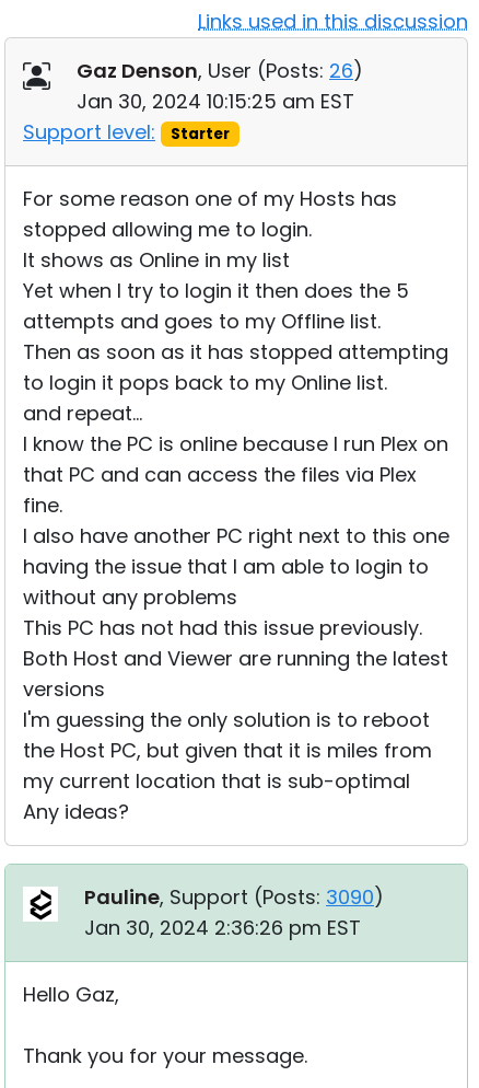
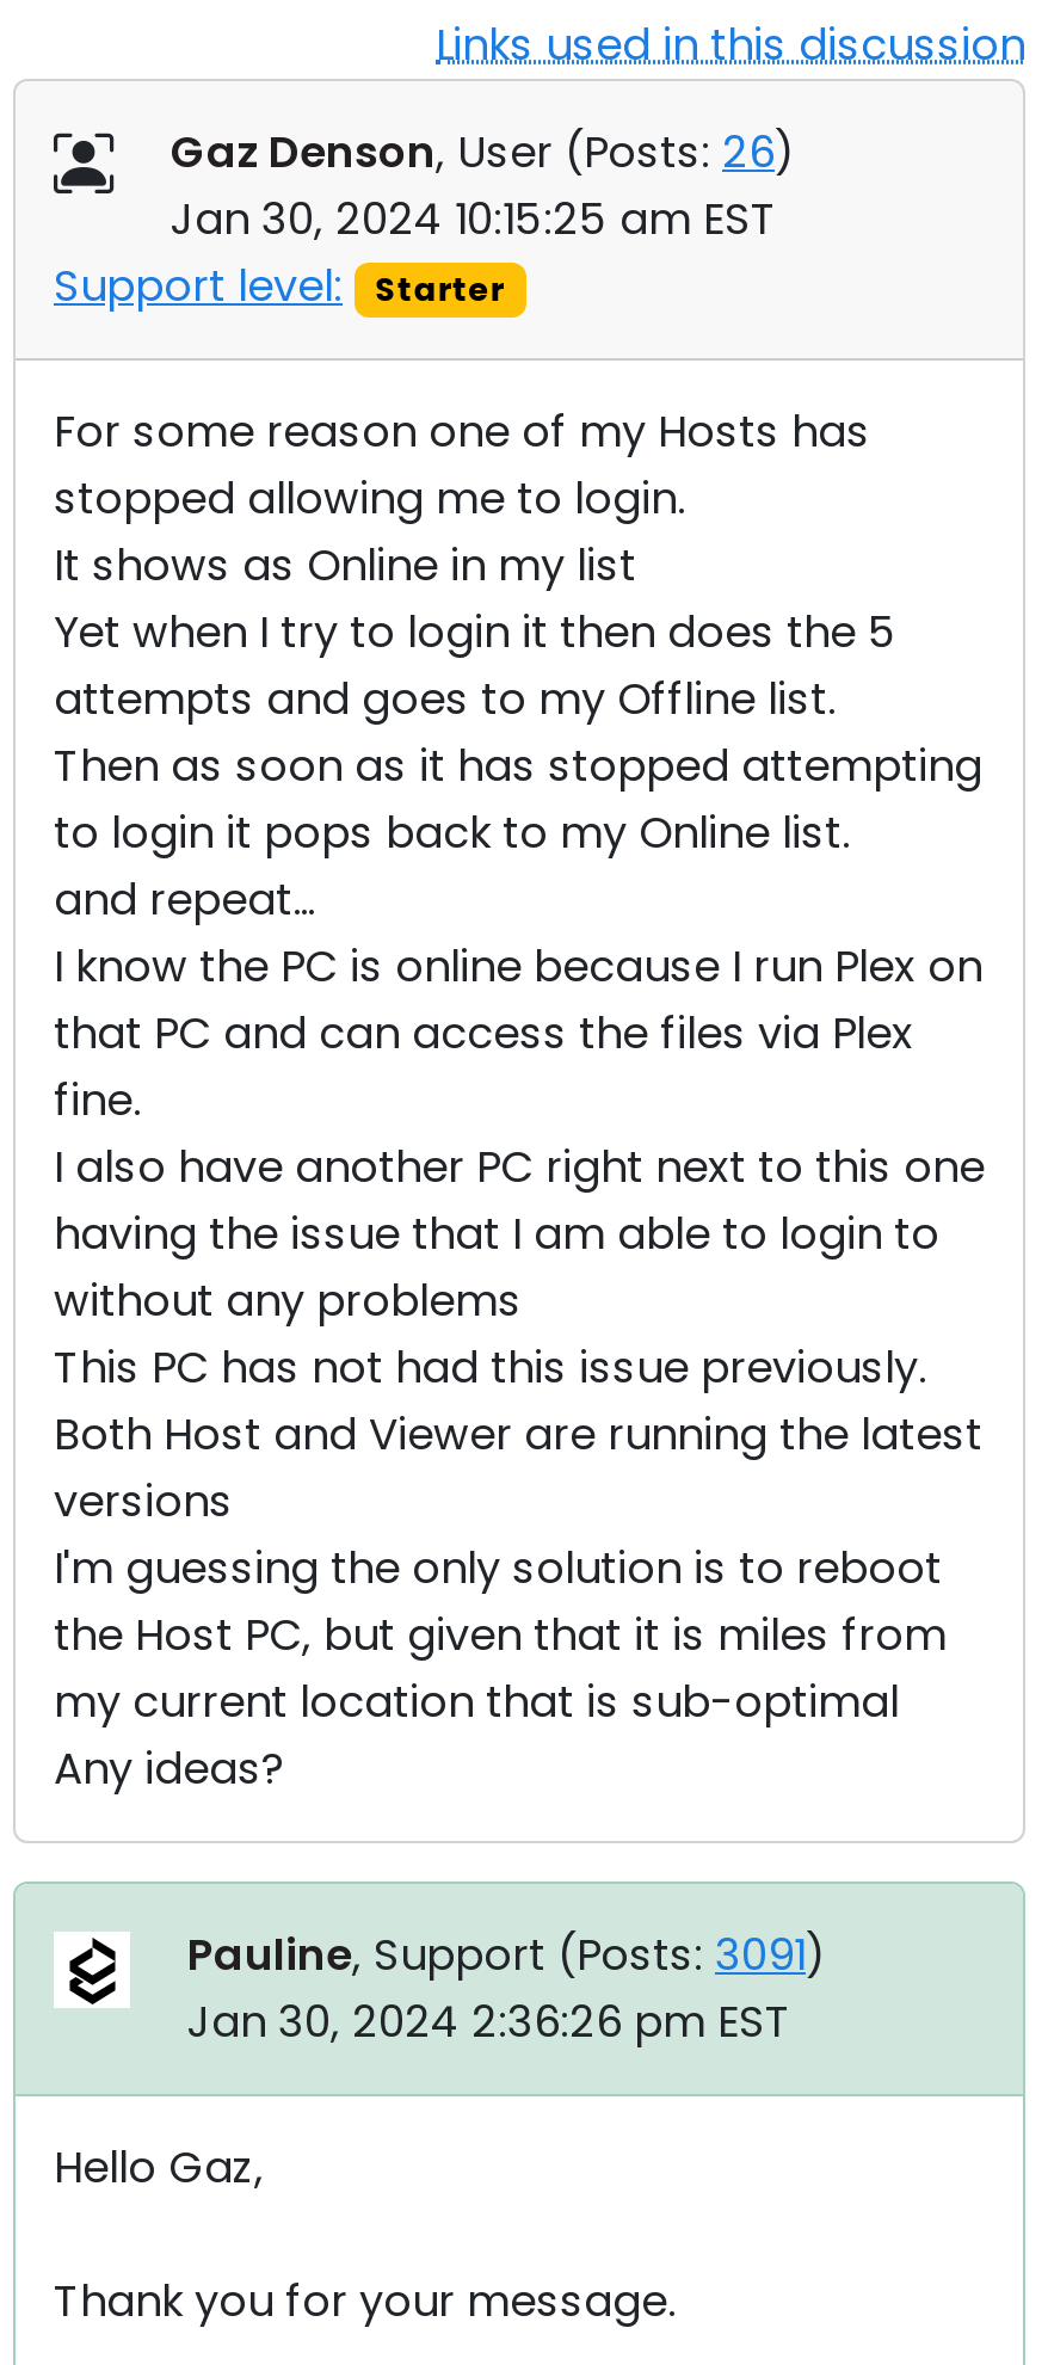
- Pauline, Support (Posts: 3090)
+ Pauline, Support (Posts: 3091)
